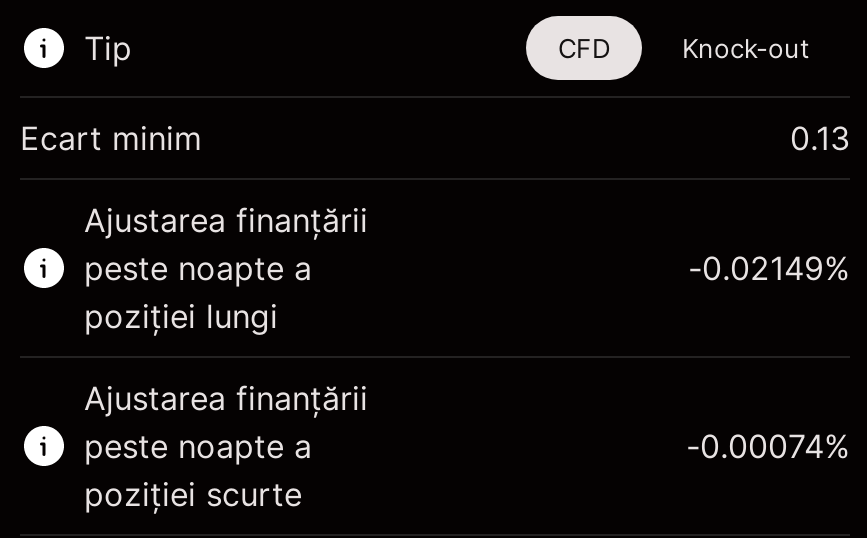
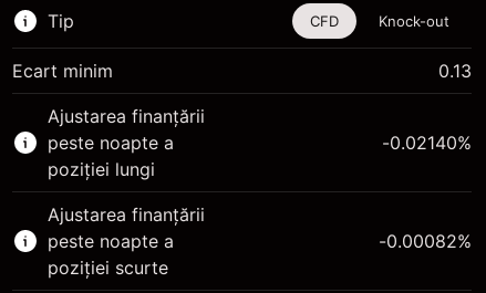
- -0.02149%
+ -0.02140%

- -0.00074%
+ -0.00082%
